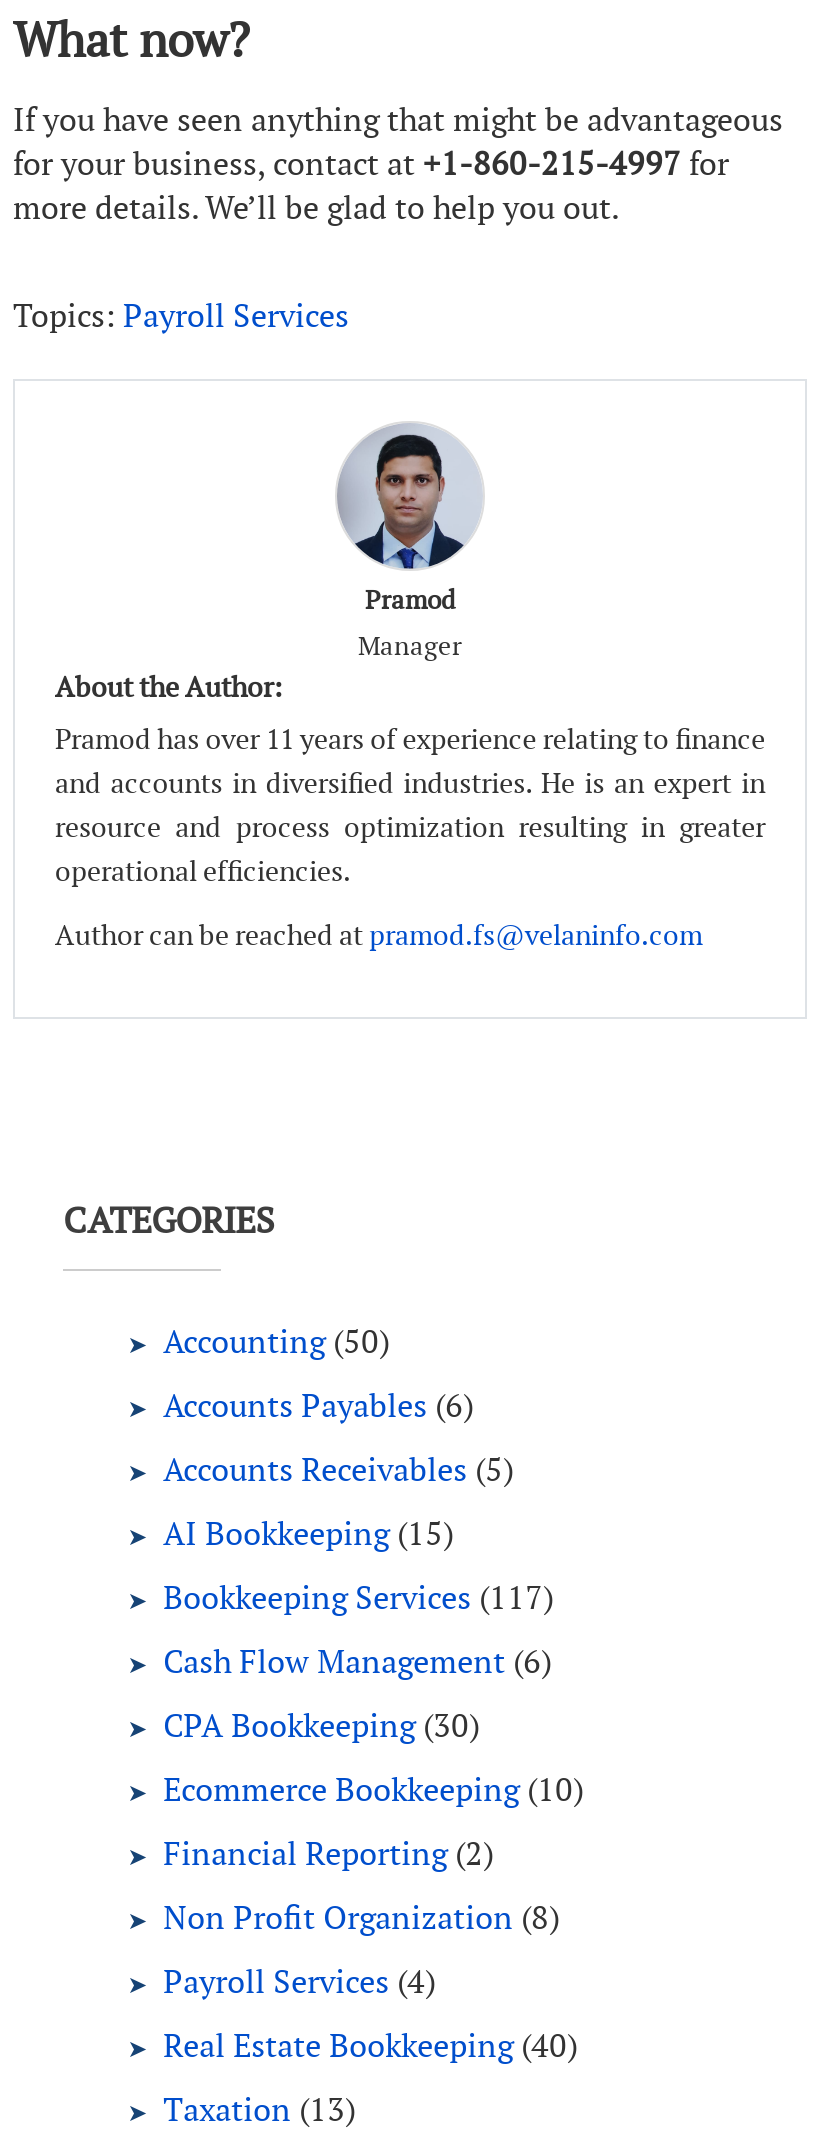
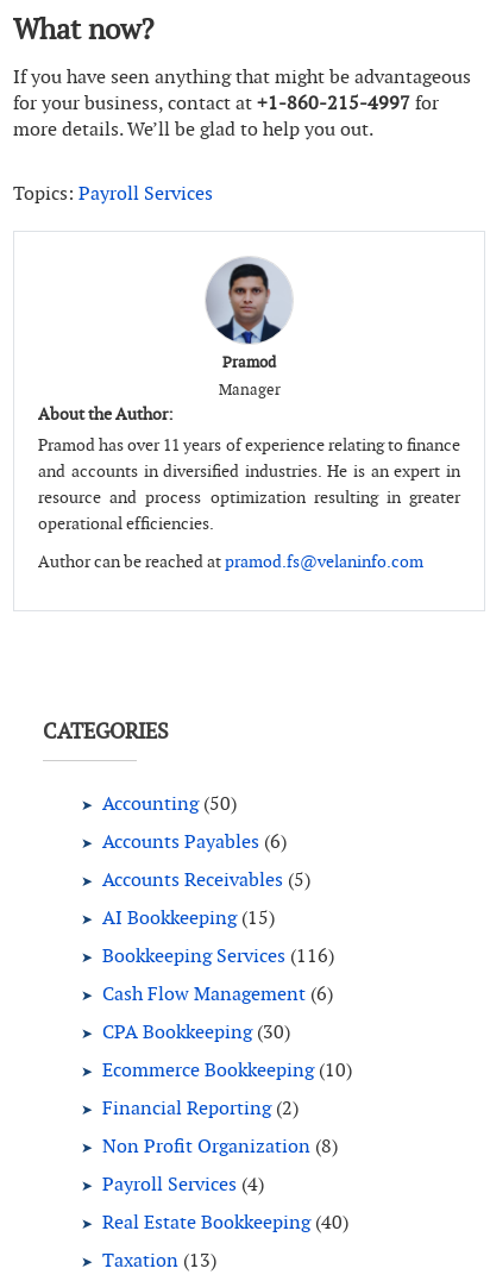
- Bookkeeping Services (117)
+ Bookkeeping Services (116)
